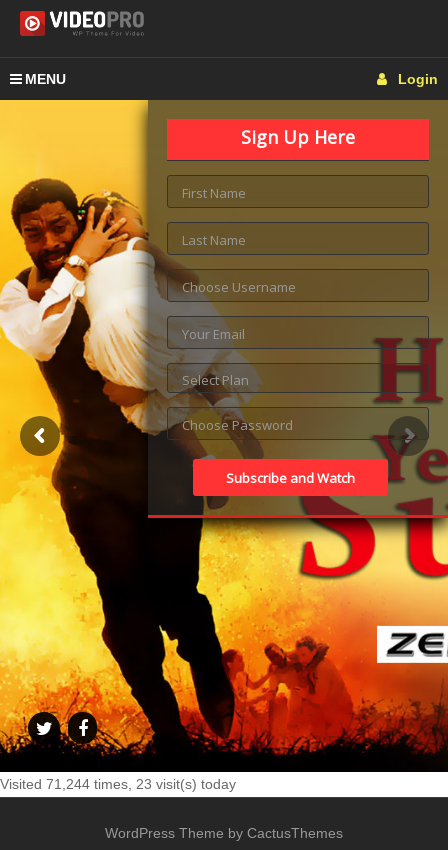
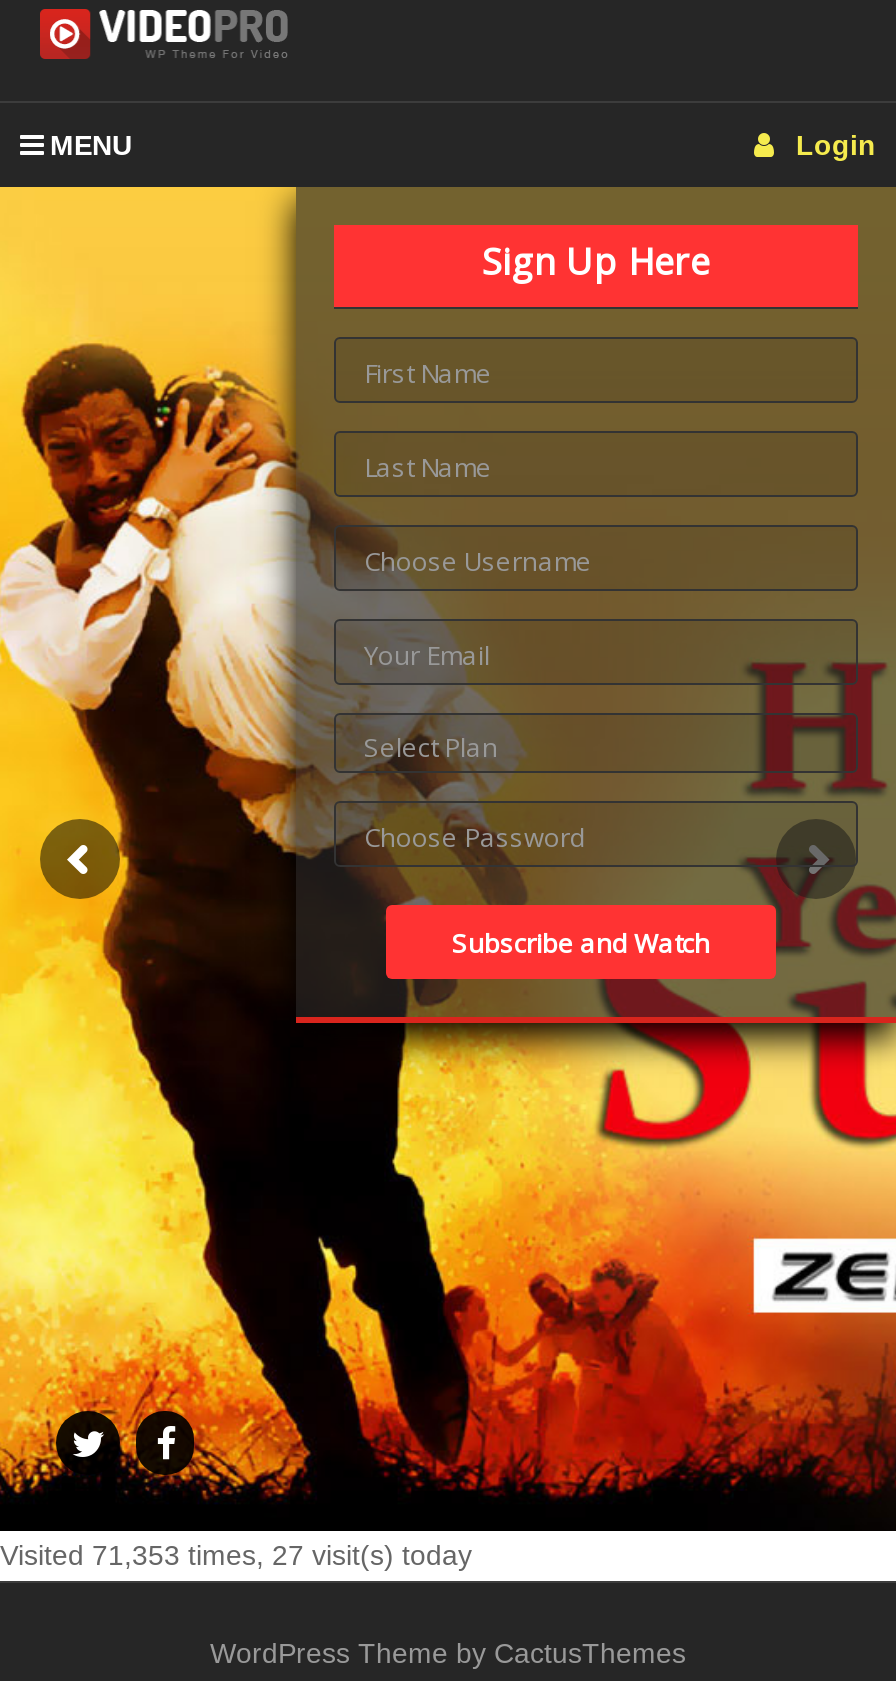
- Visited 71,244 times, 23 visit(s) today
+ Visited 71,353 times, 27 visit(s) today
